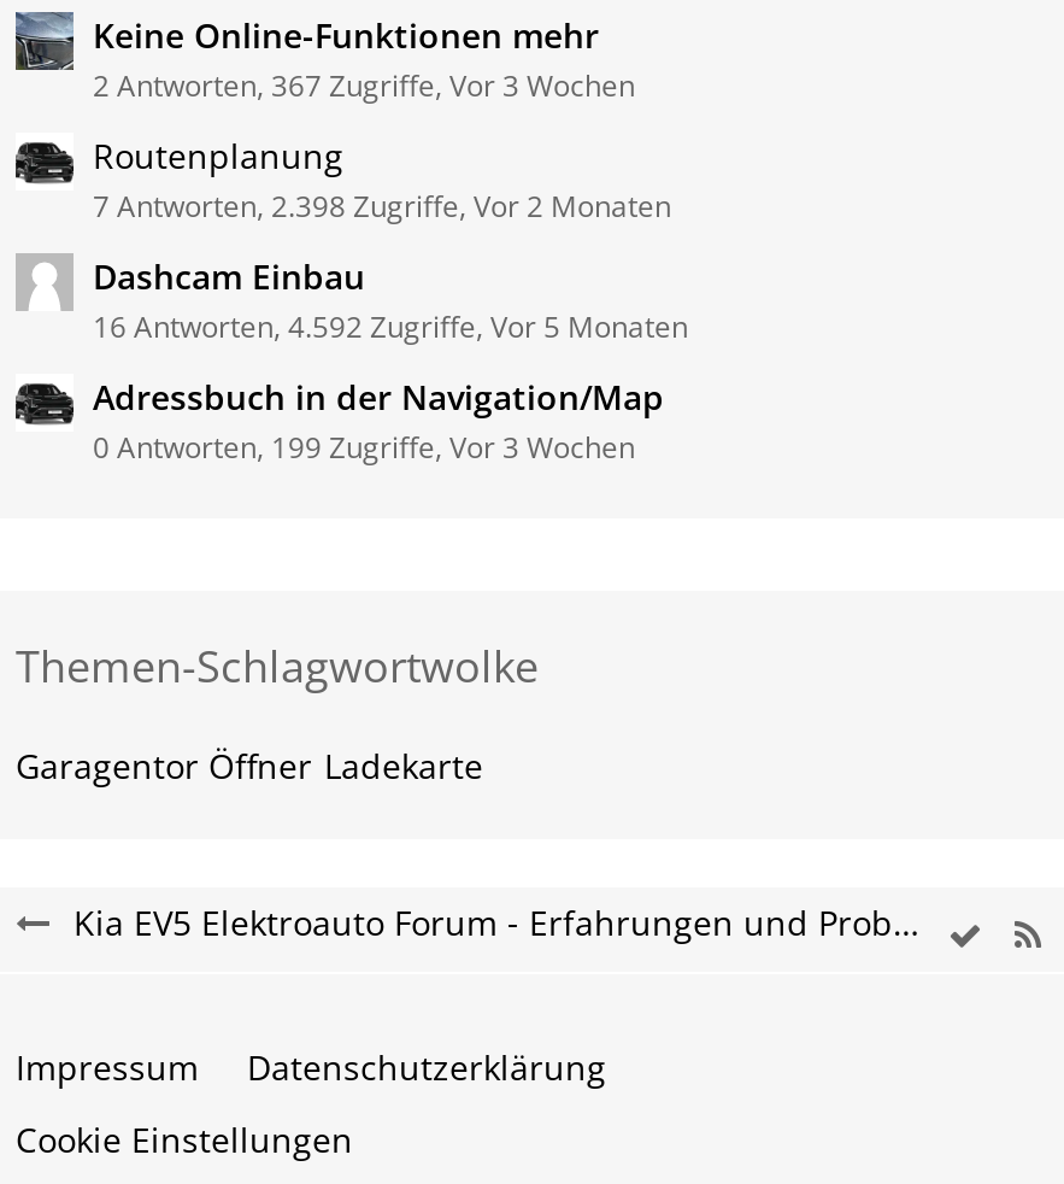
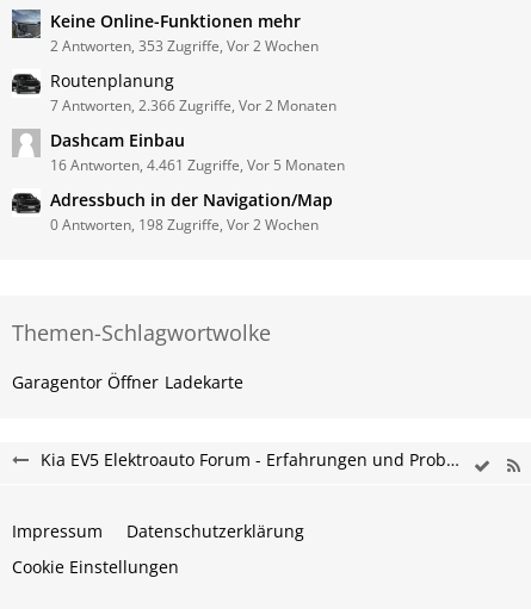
- 2 Antworten, 367 Zugriffe, Vor 3 Wochen
+ 2 Antworten, 353 Zugriffe, Vor 2 Wochen

- 7 Antworten, 2.398 Zugriffe, Vor 2 Monaten
+ 7 Antworten, 2.366 Zugriffe, Vor 2 Monaten

- 16 Antworten, 4.592 Zugriffe, Vor 5 Monaten
+ 16 Antworten, 4.461 Zugriffe, Vor 5 Monaten

- 0 Antworten, 199 Zugriffe, Vor 3 Wochen
+ 0 Antworten, 198 Zugriffe, Vor 2 Wochen
